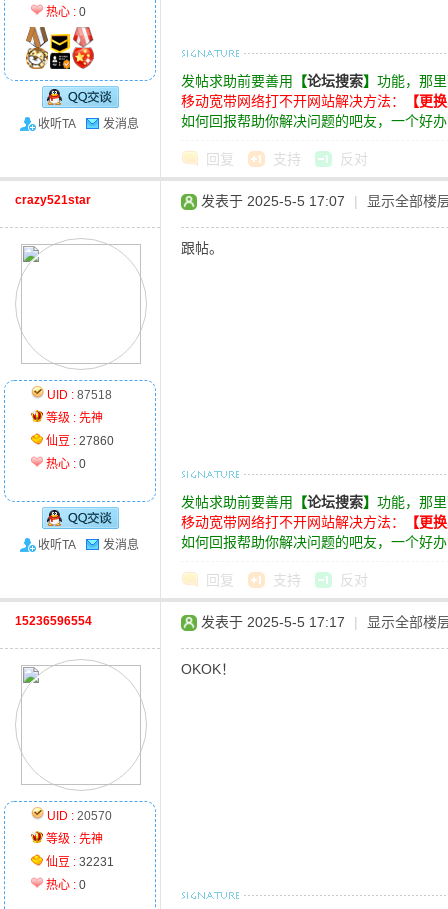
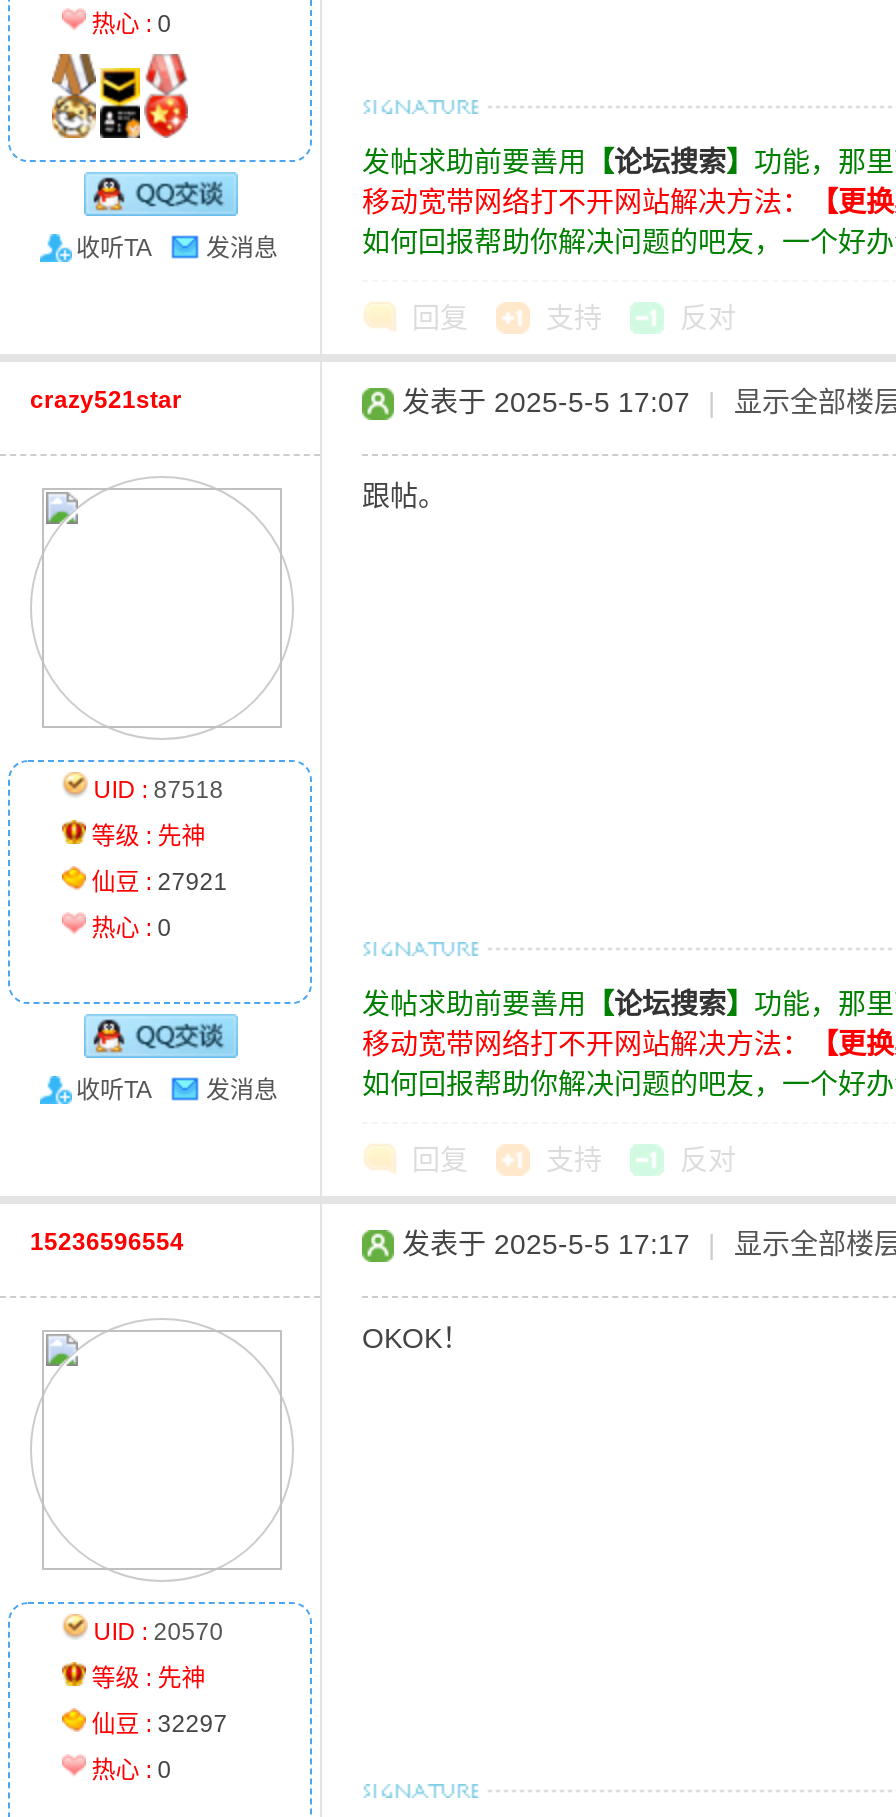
- 仙豆 : 27860
+ 仙豆 : 27921

- 仙豆 : 32231
+ 仙豆 : 32297
